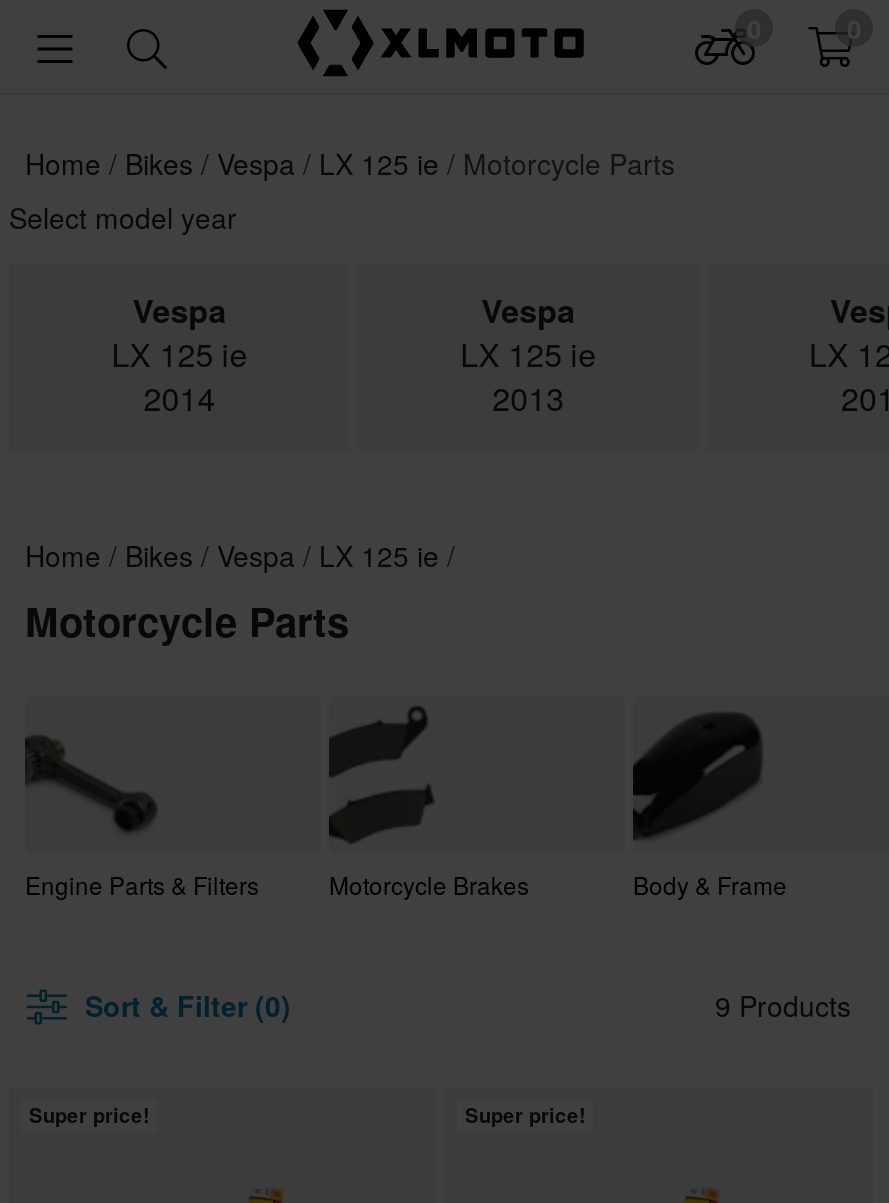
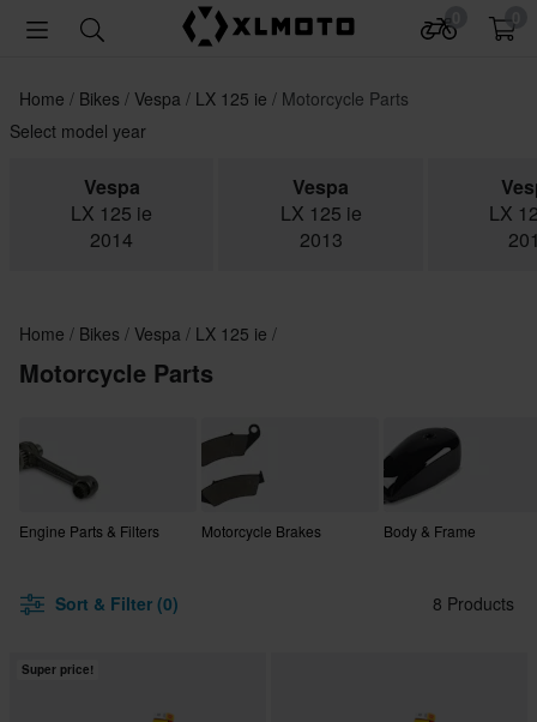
- 9 Products
+ 8 Products

- Super price!
